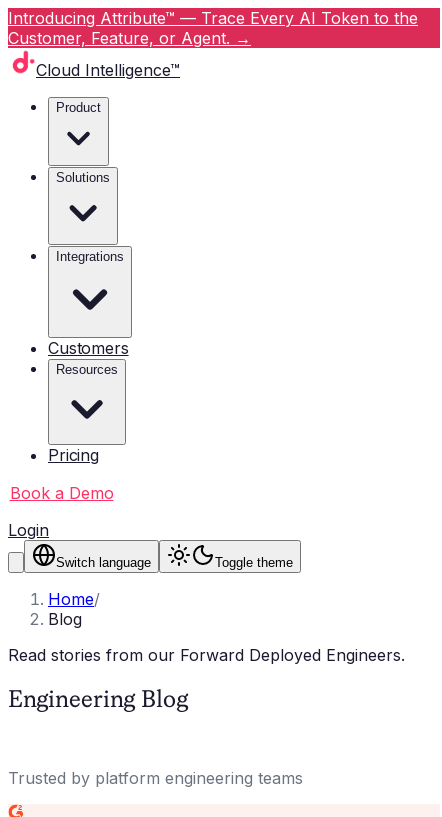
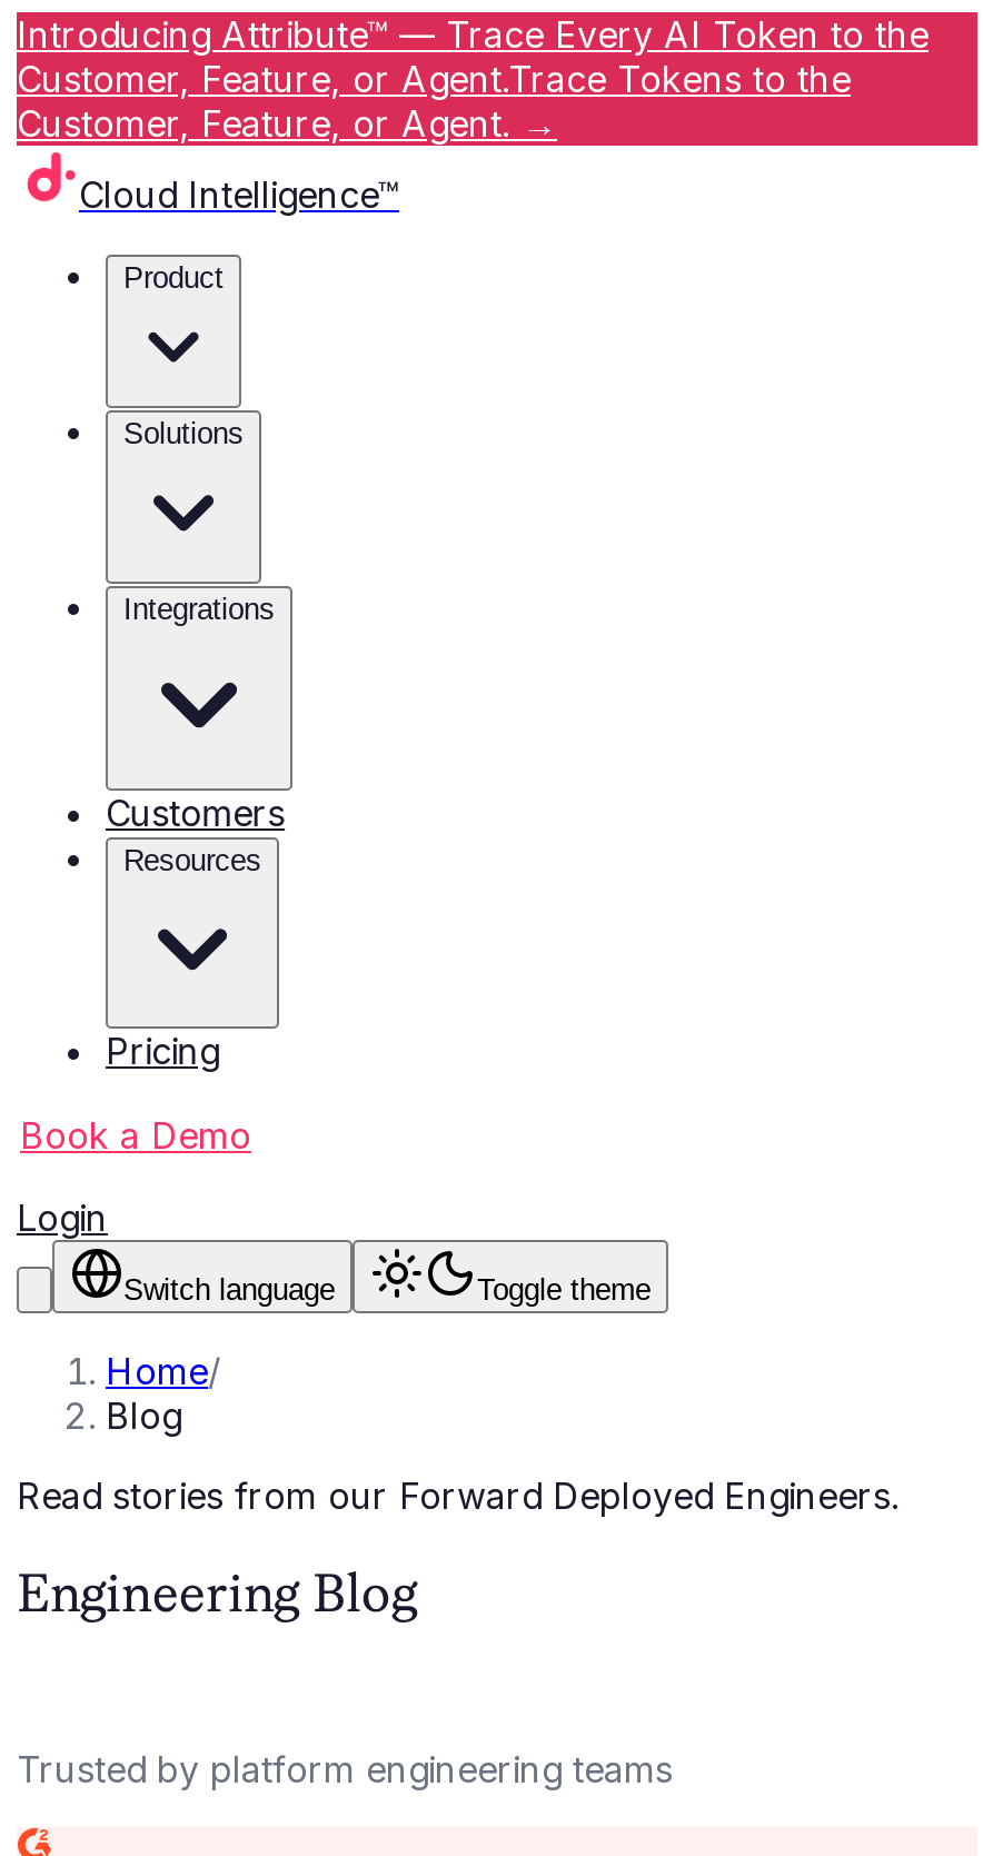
+ Customer, Feature, or Agent.Trace Tokens to the
